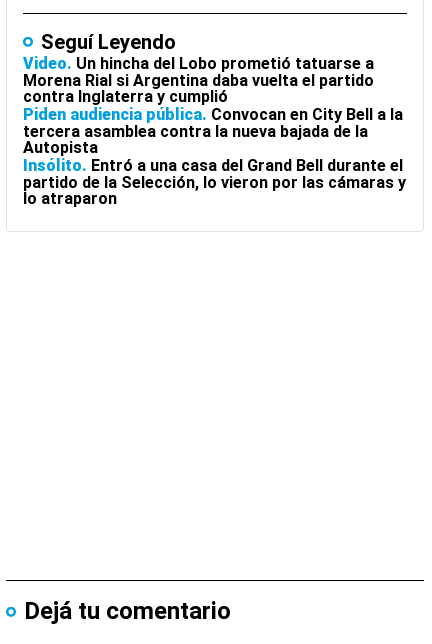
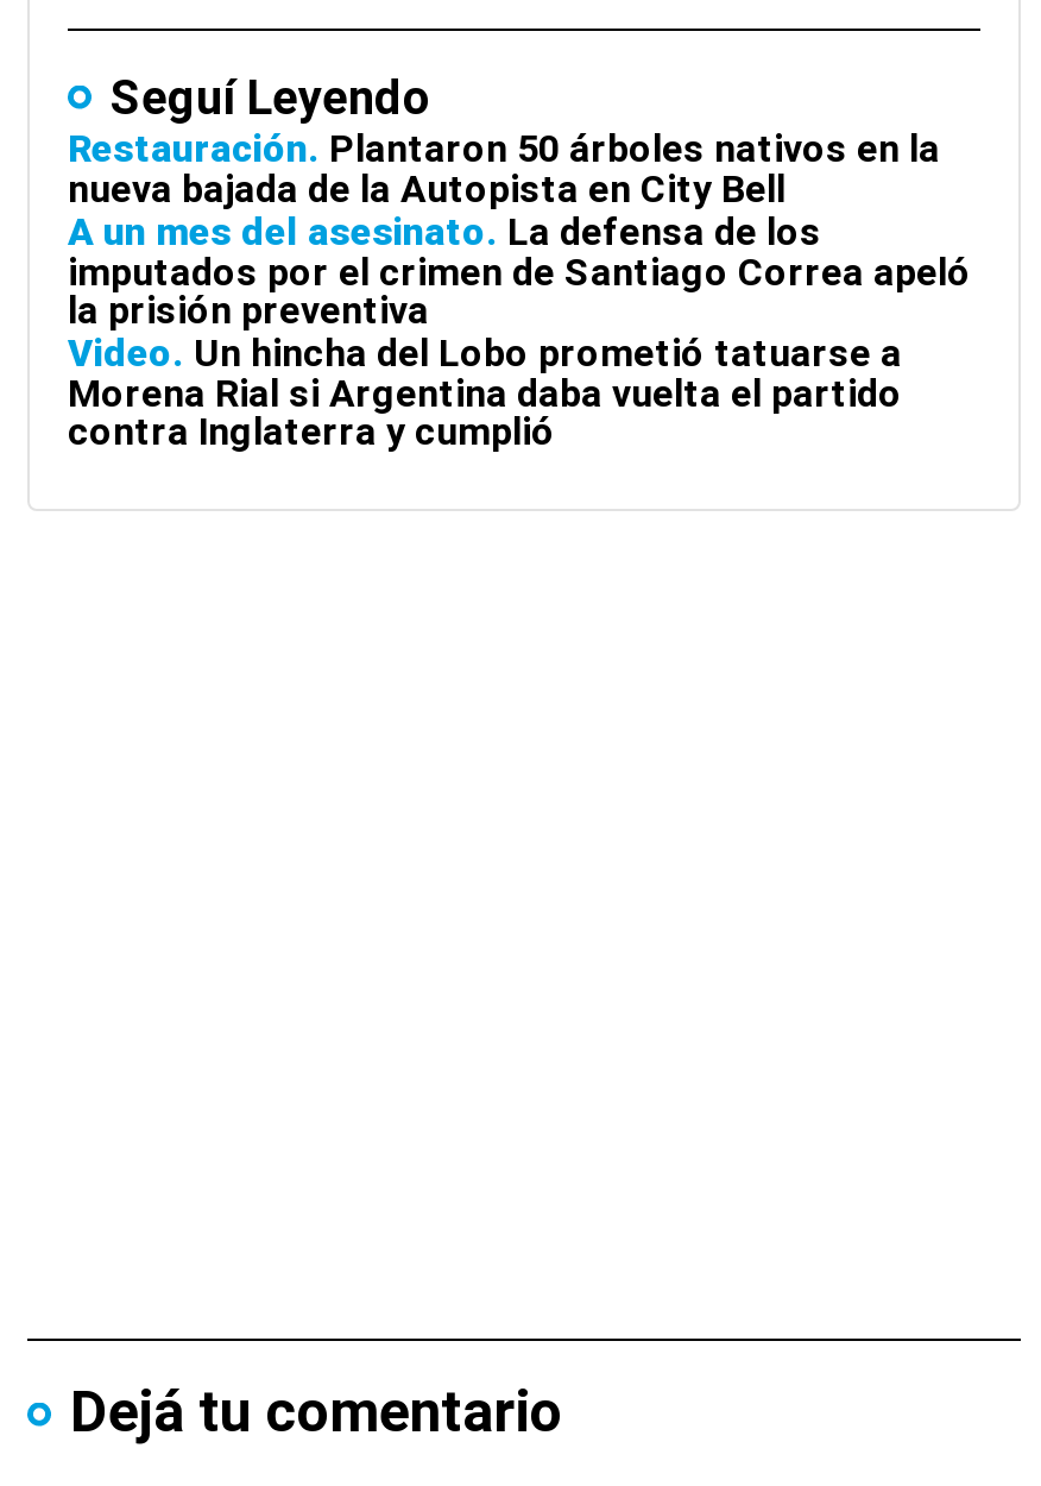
+ Restauración Plantaron 50 árboles nativos en la
+ nueva bajada de la Autopista en City Bell
+ A un mes del asesinato La defensa de los
+ imputados por el crimen de Santiago Correa apeló
+ la prisión preventiva

moved down: Video Un hincha del Lobo prometió tatuarse a | Morena Rial si Argentina daba vuelta el partido | contra Inglaterra y cumplió

- Piden audiencia pública Convocan en City Bell a la
- tercera asamblea contra la nueva bajada de la
- Autopista
- Insólito Entró a una casa del Grand Bell durante el
- partido de la Selección, lo vieron por las cámaras y
- lo atraparon
